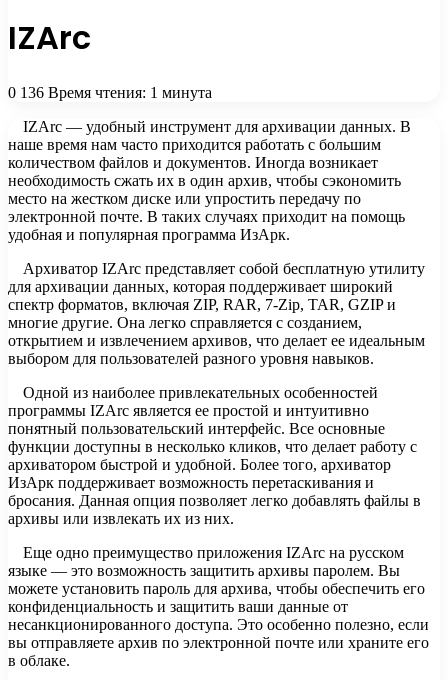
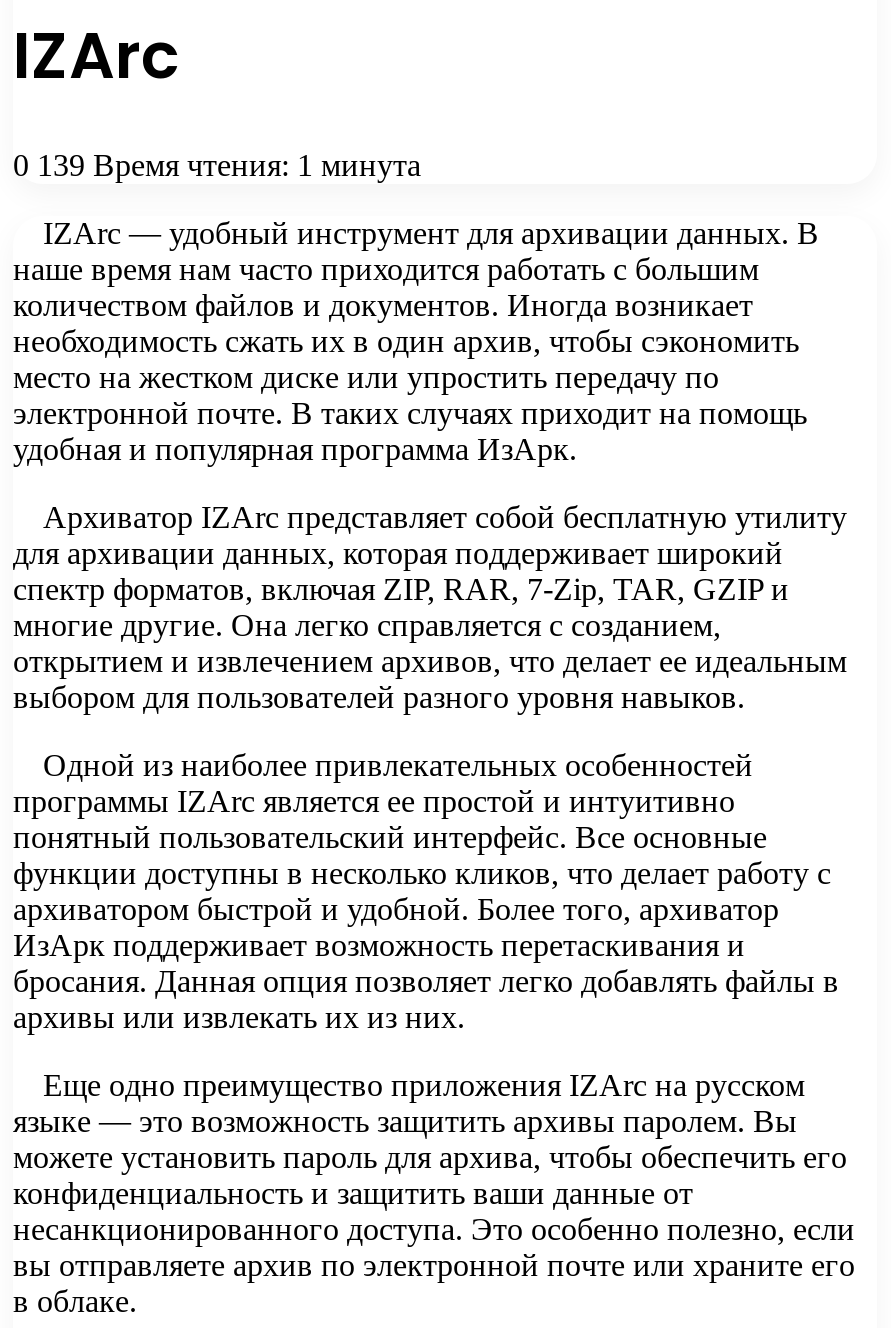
- 0 136 Время чтения: 1 минута
+ 0 139 Время чтения: 1 минута
